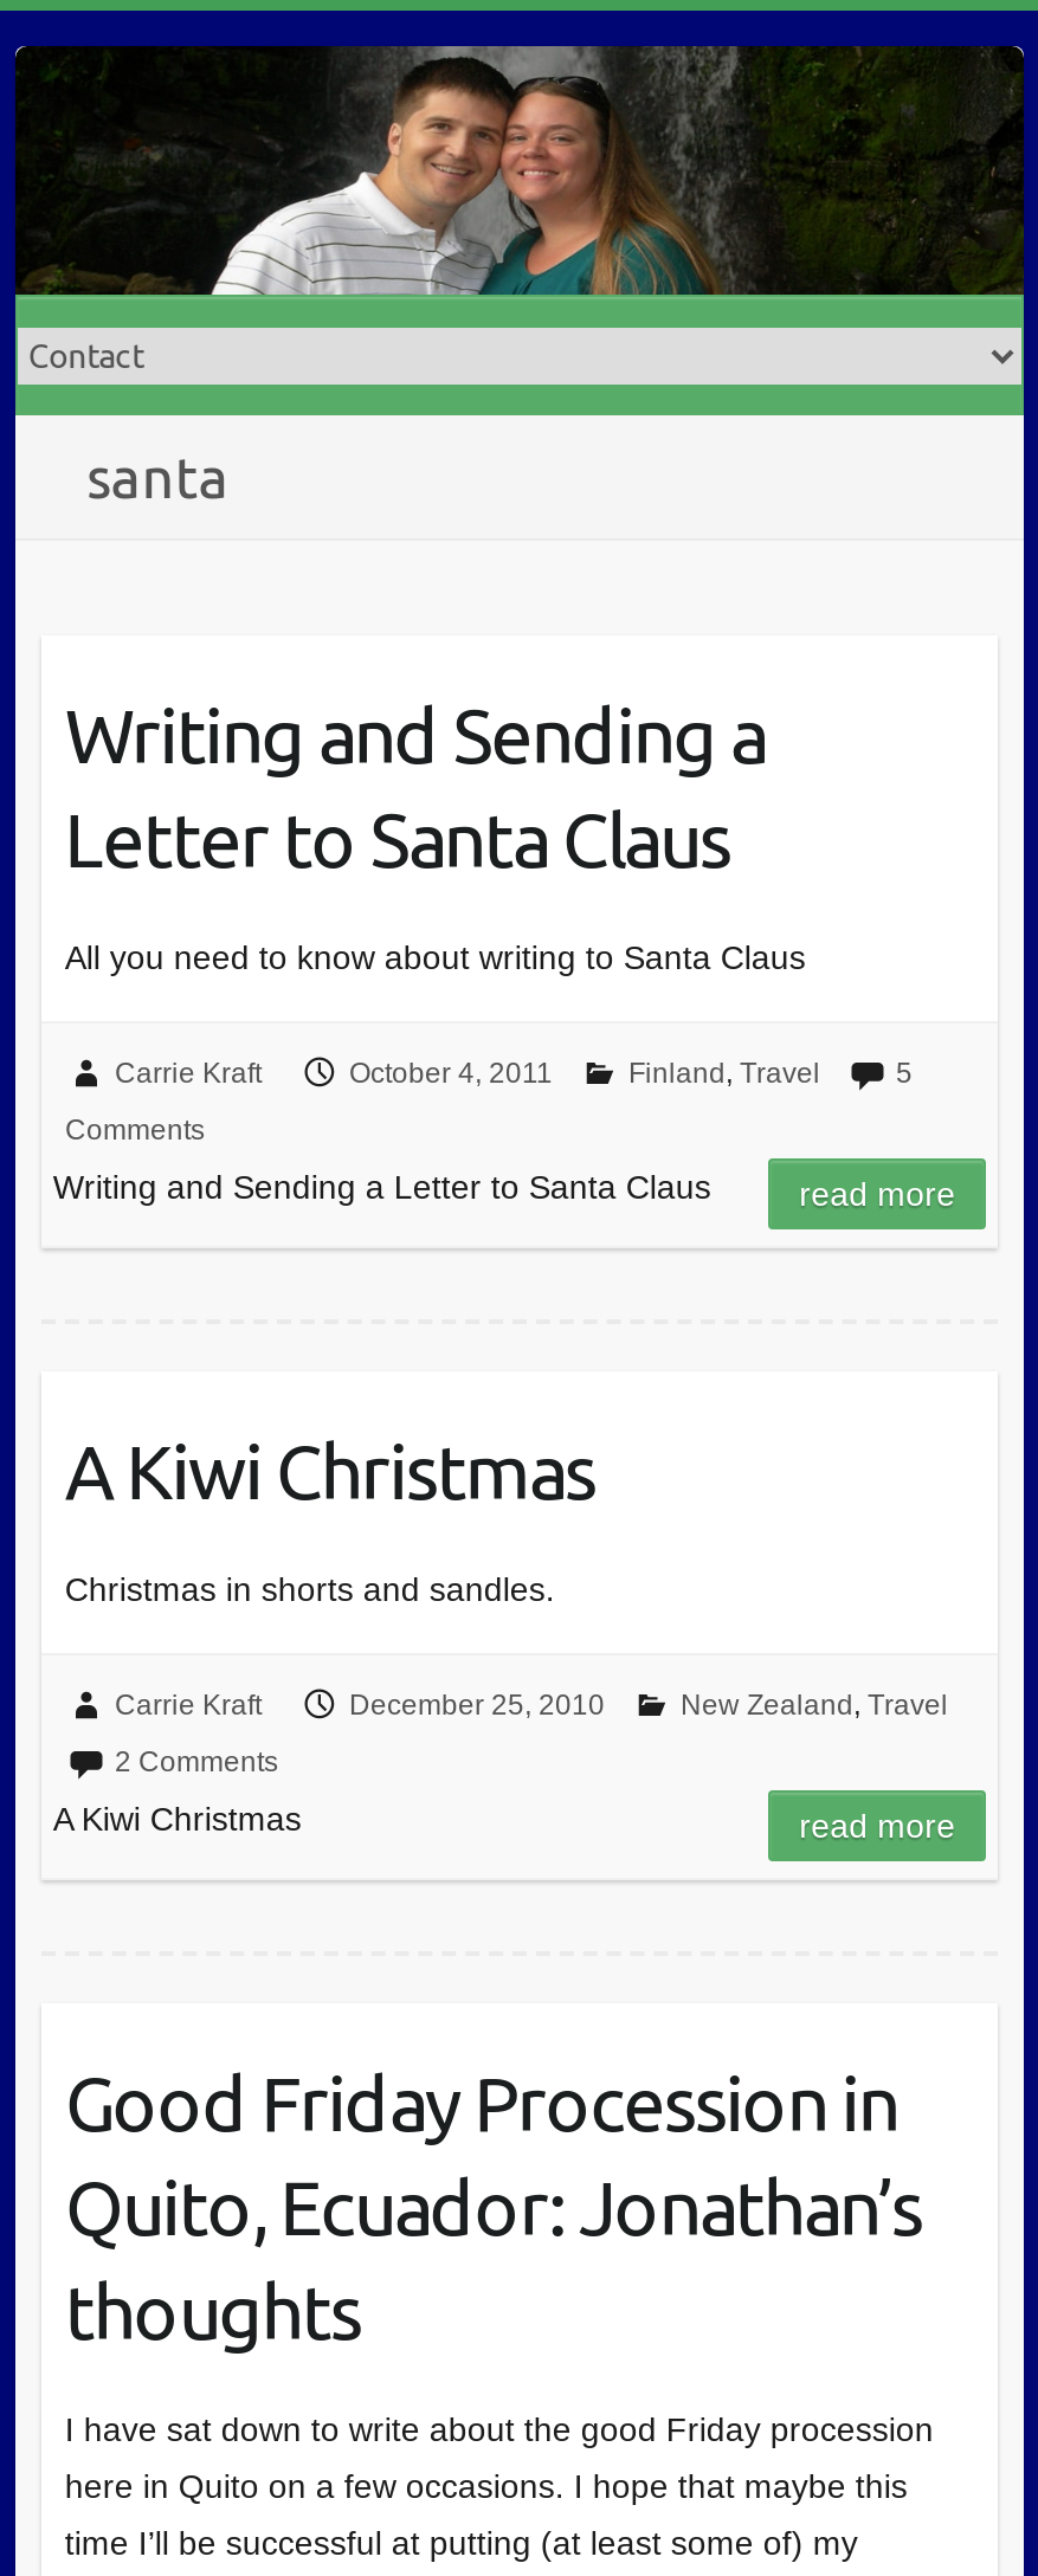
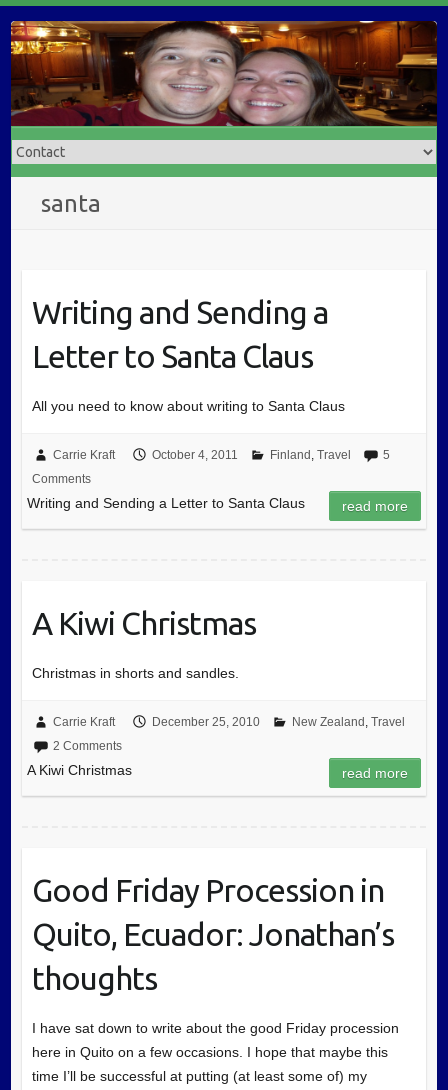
- [image]
+ [image]
